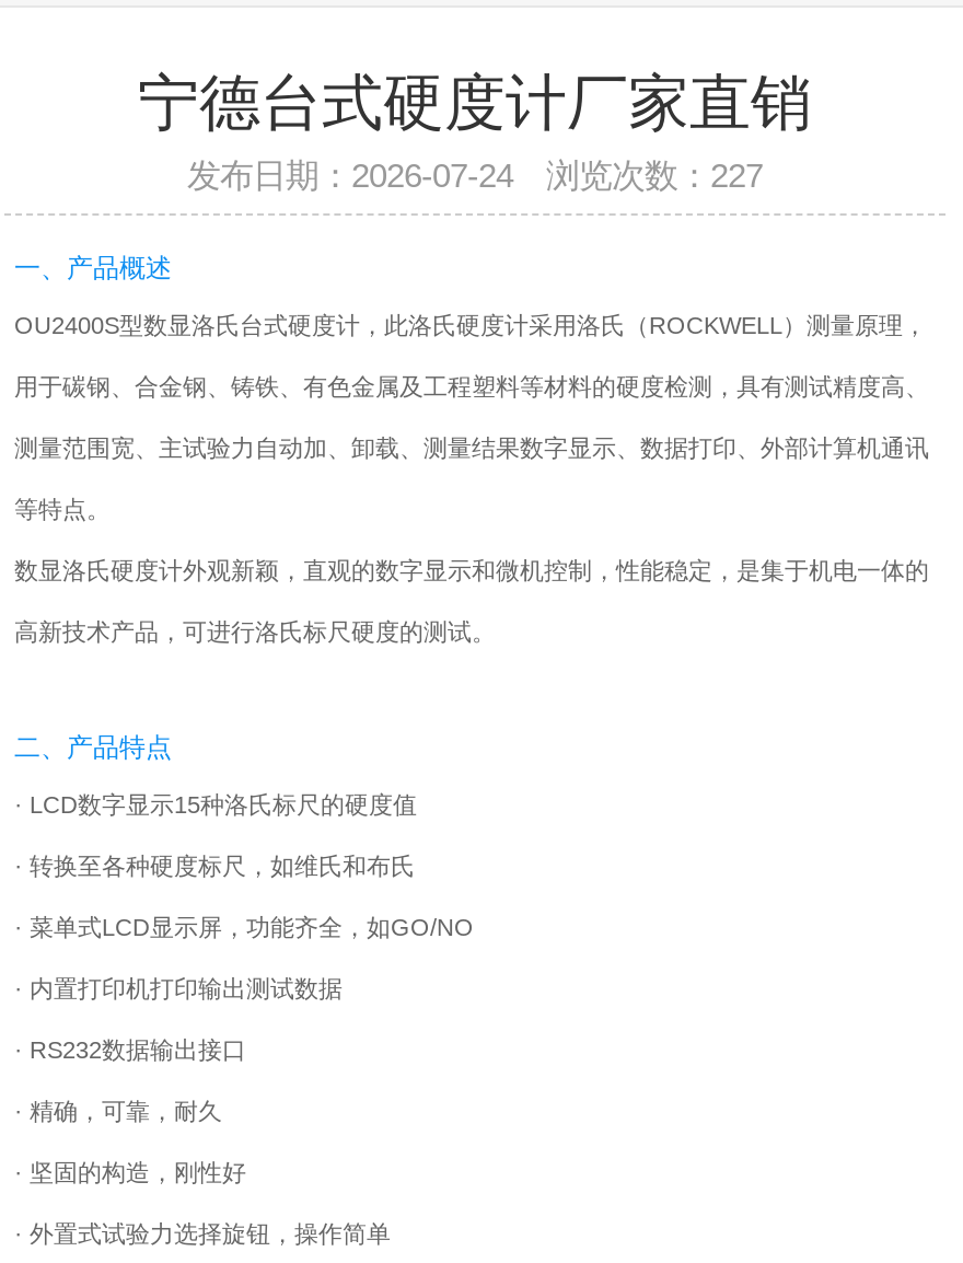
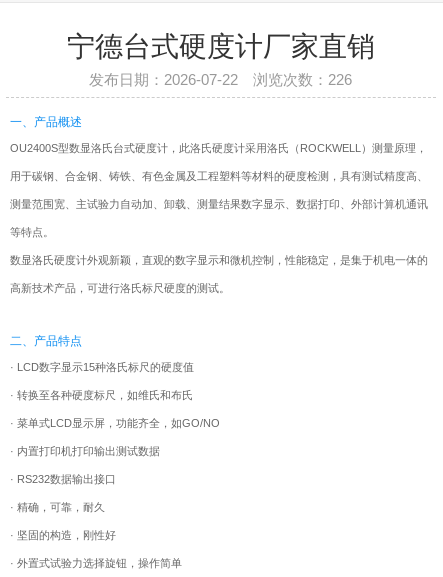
- 发布日期：2026-07-24 浏览次数：227
+ 发布日期：2026-07-22 浏览次数：226
